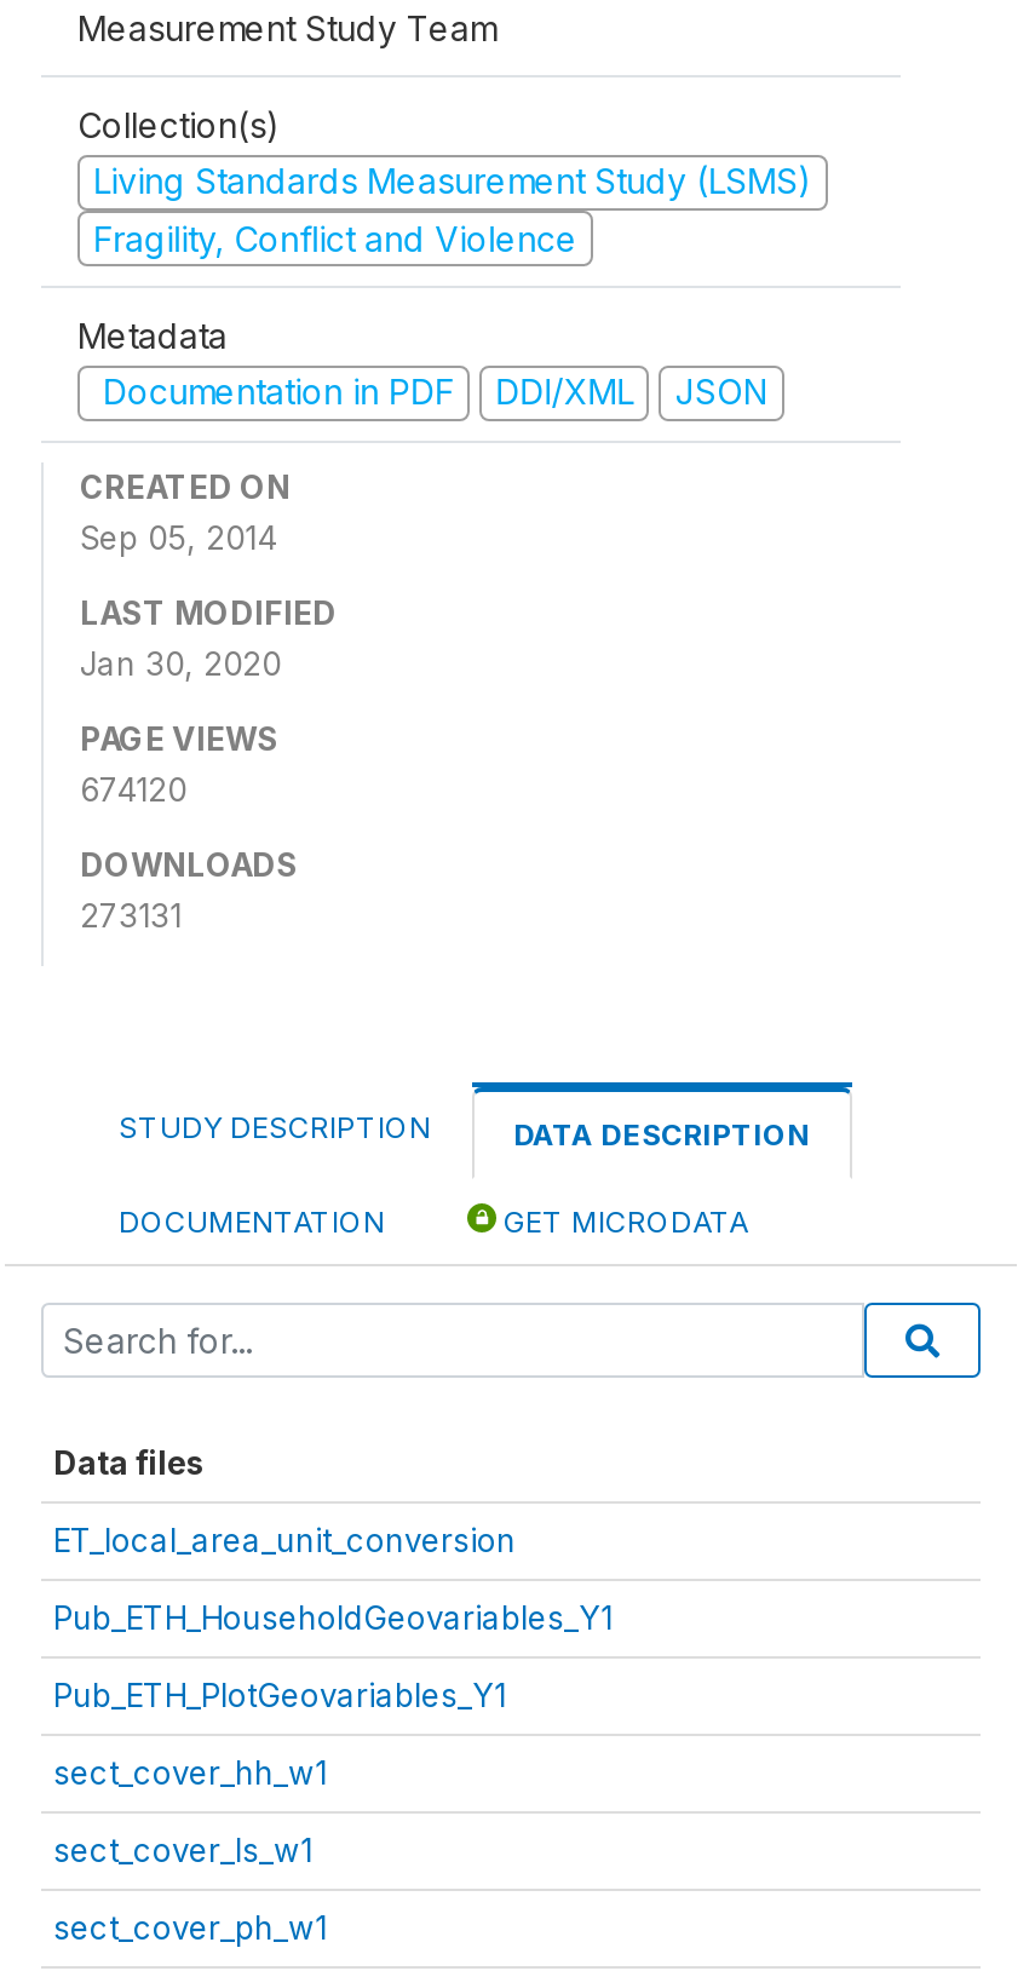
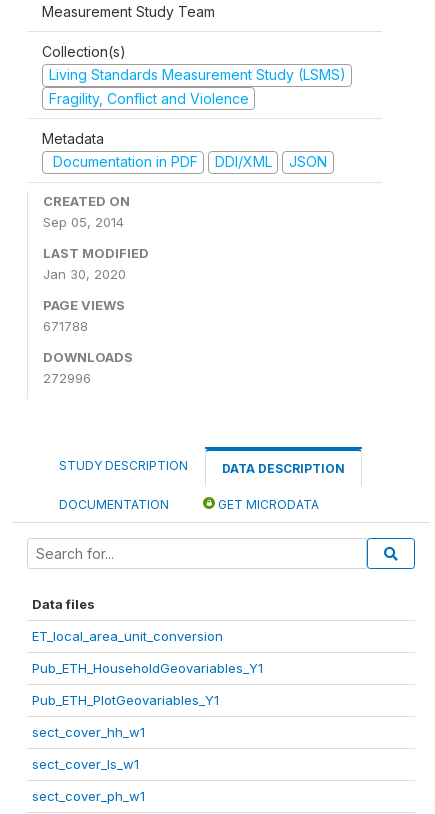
- 674120
+ 671788

- 273131
+ 272996
